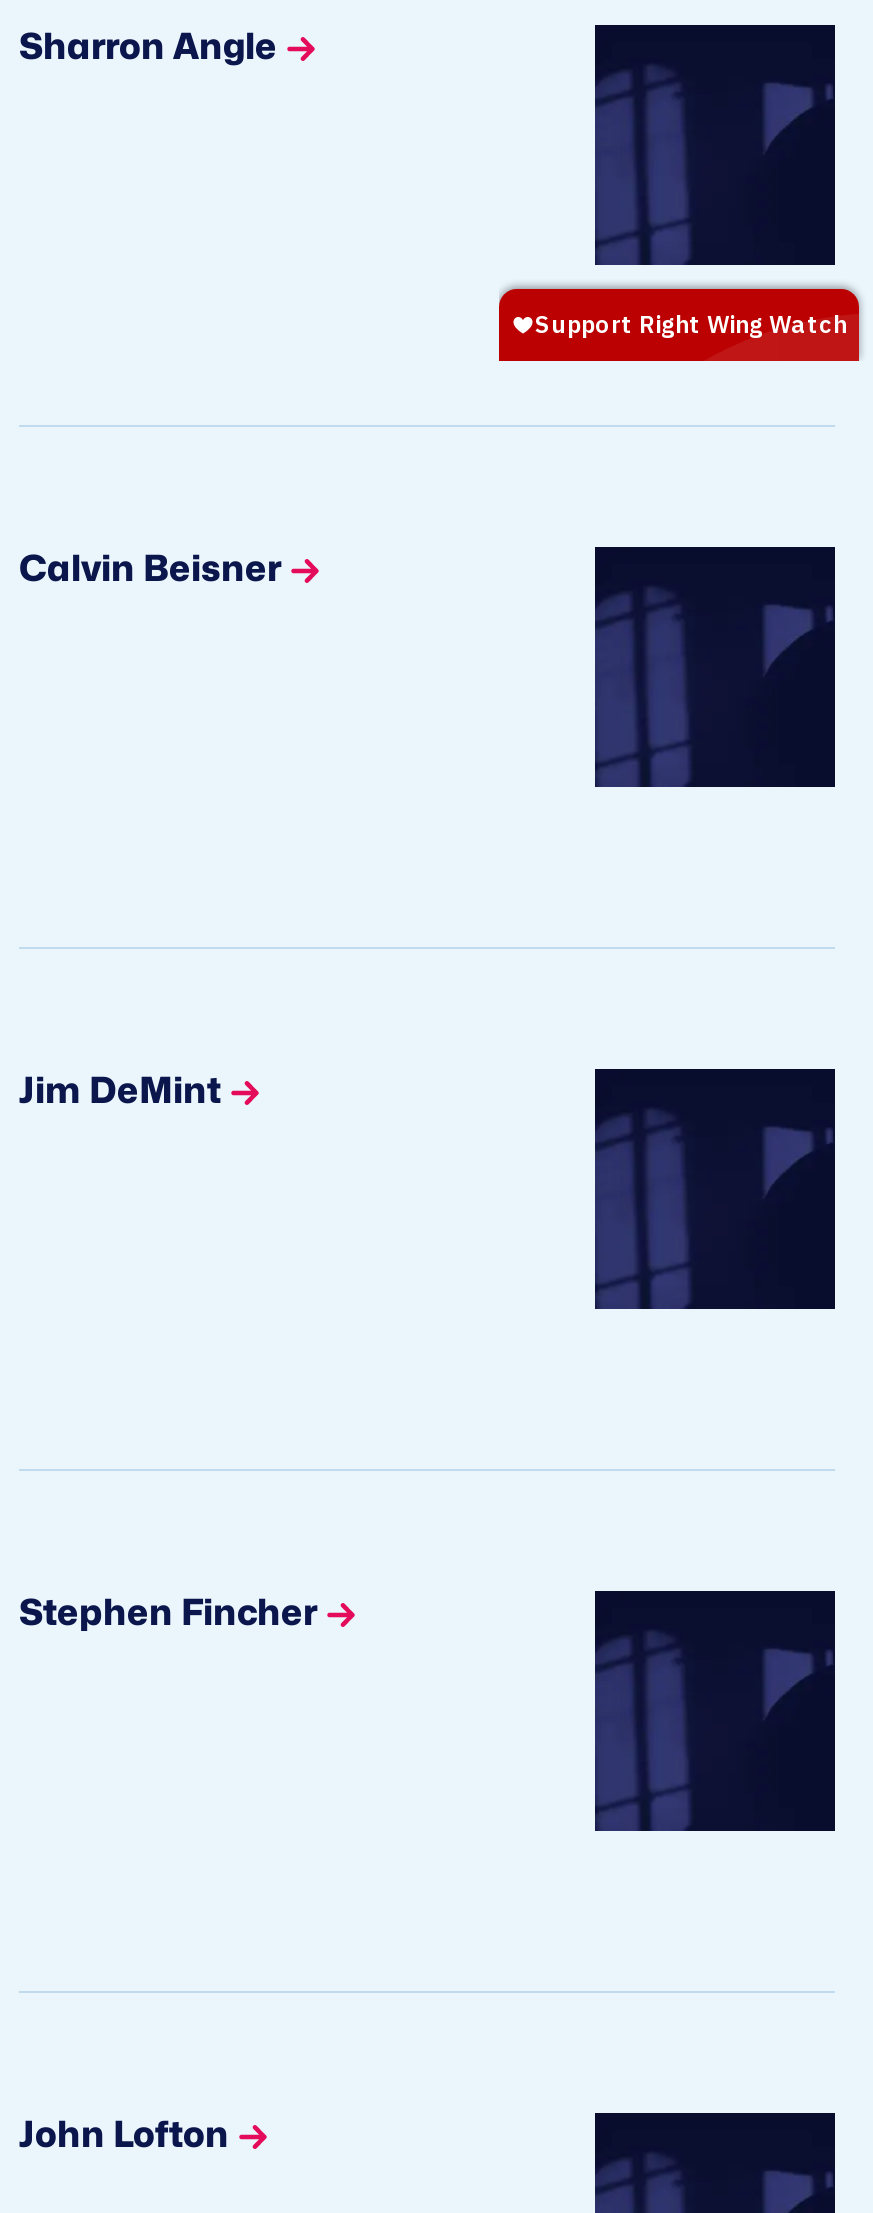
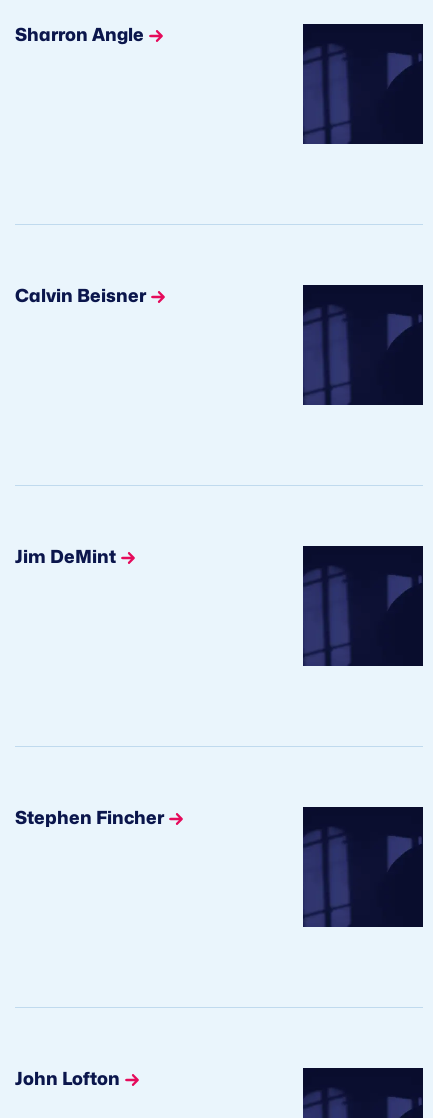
- [image]
